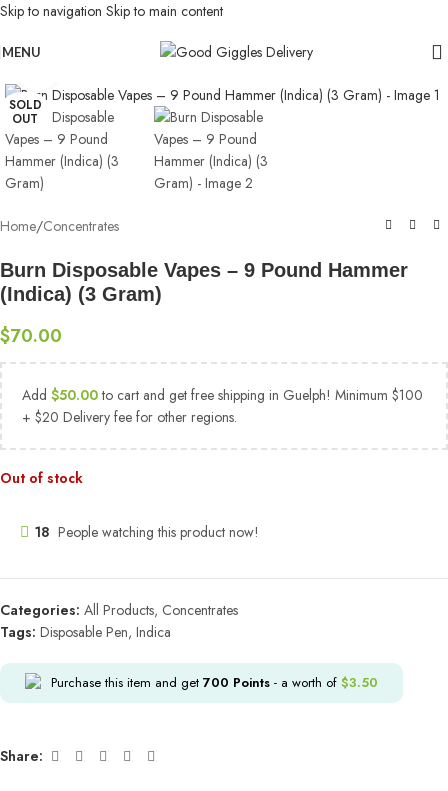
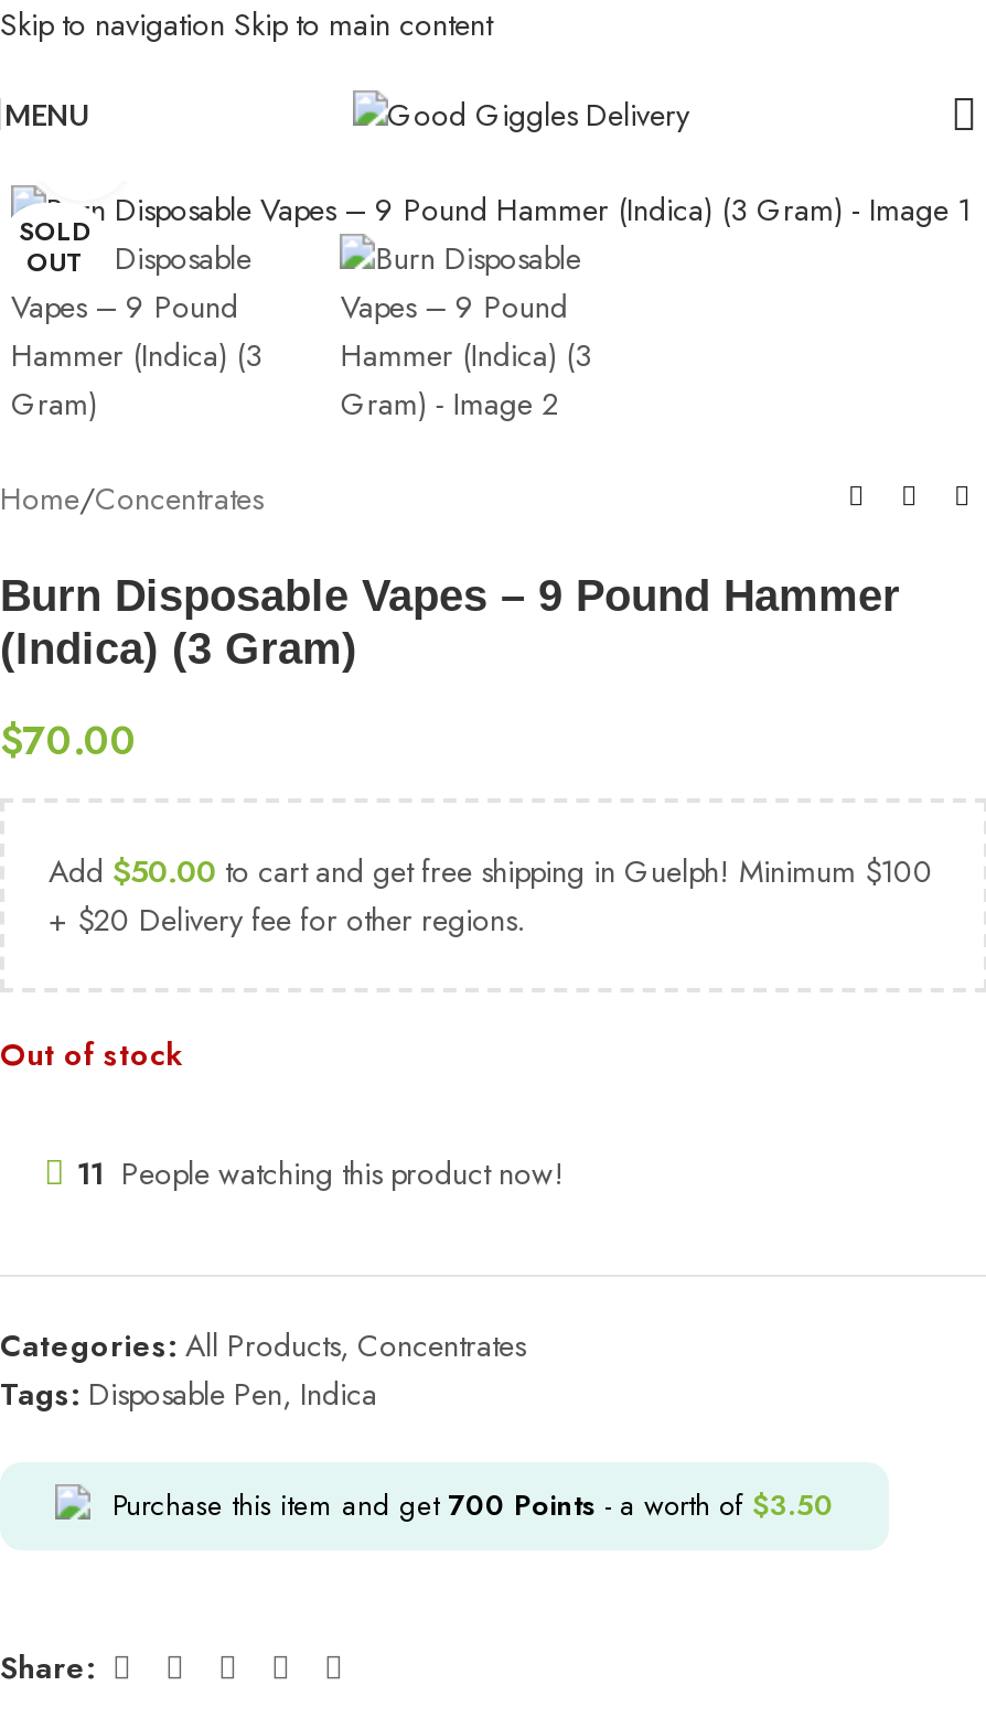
- 18 People watching this product now!
+ 11 People watching this product now!
